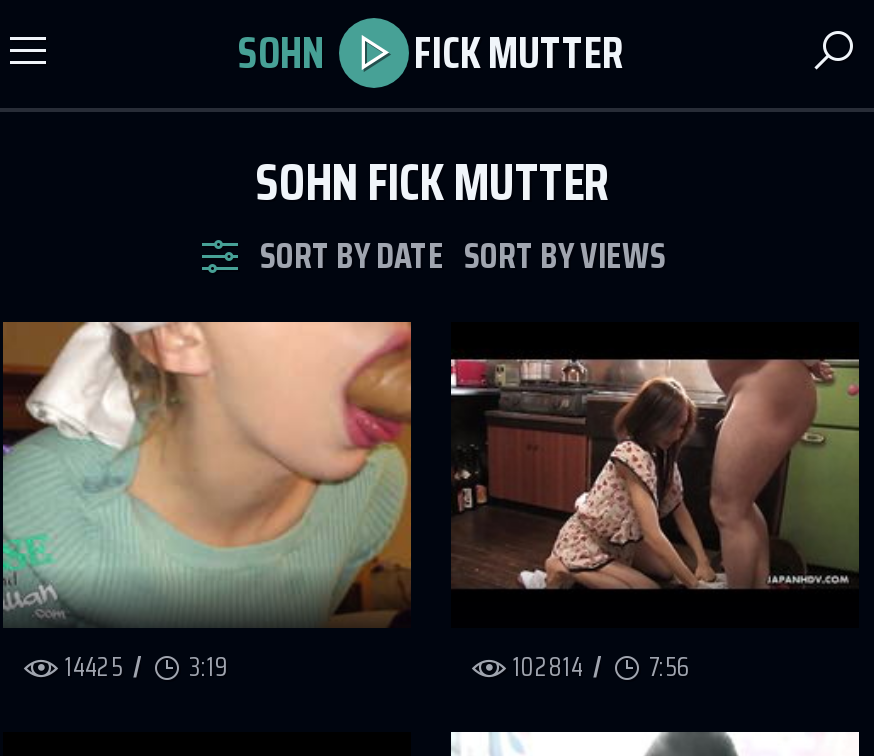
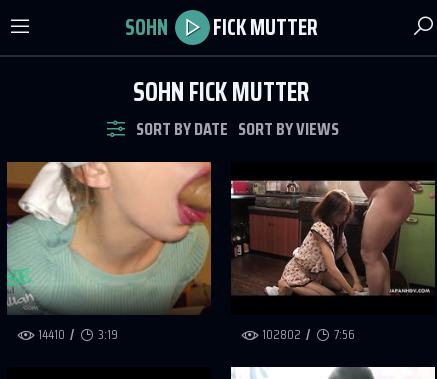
- 14425 3:19
+ 14410 3:19

- 102814 7:56
+ 102802 7:56
